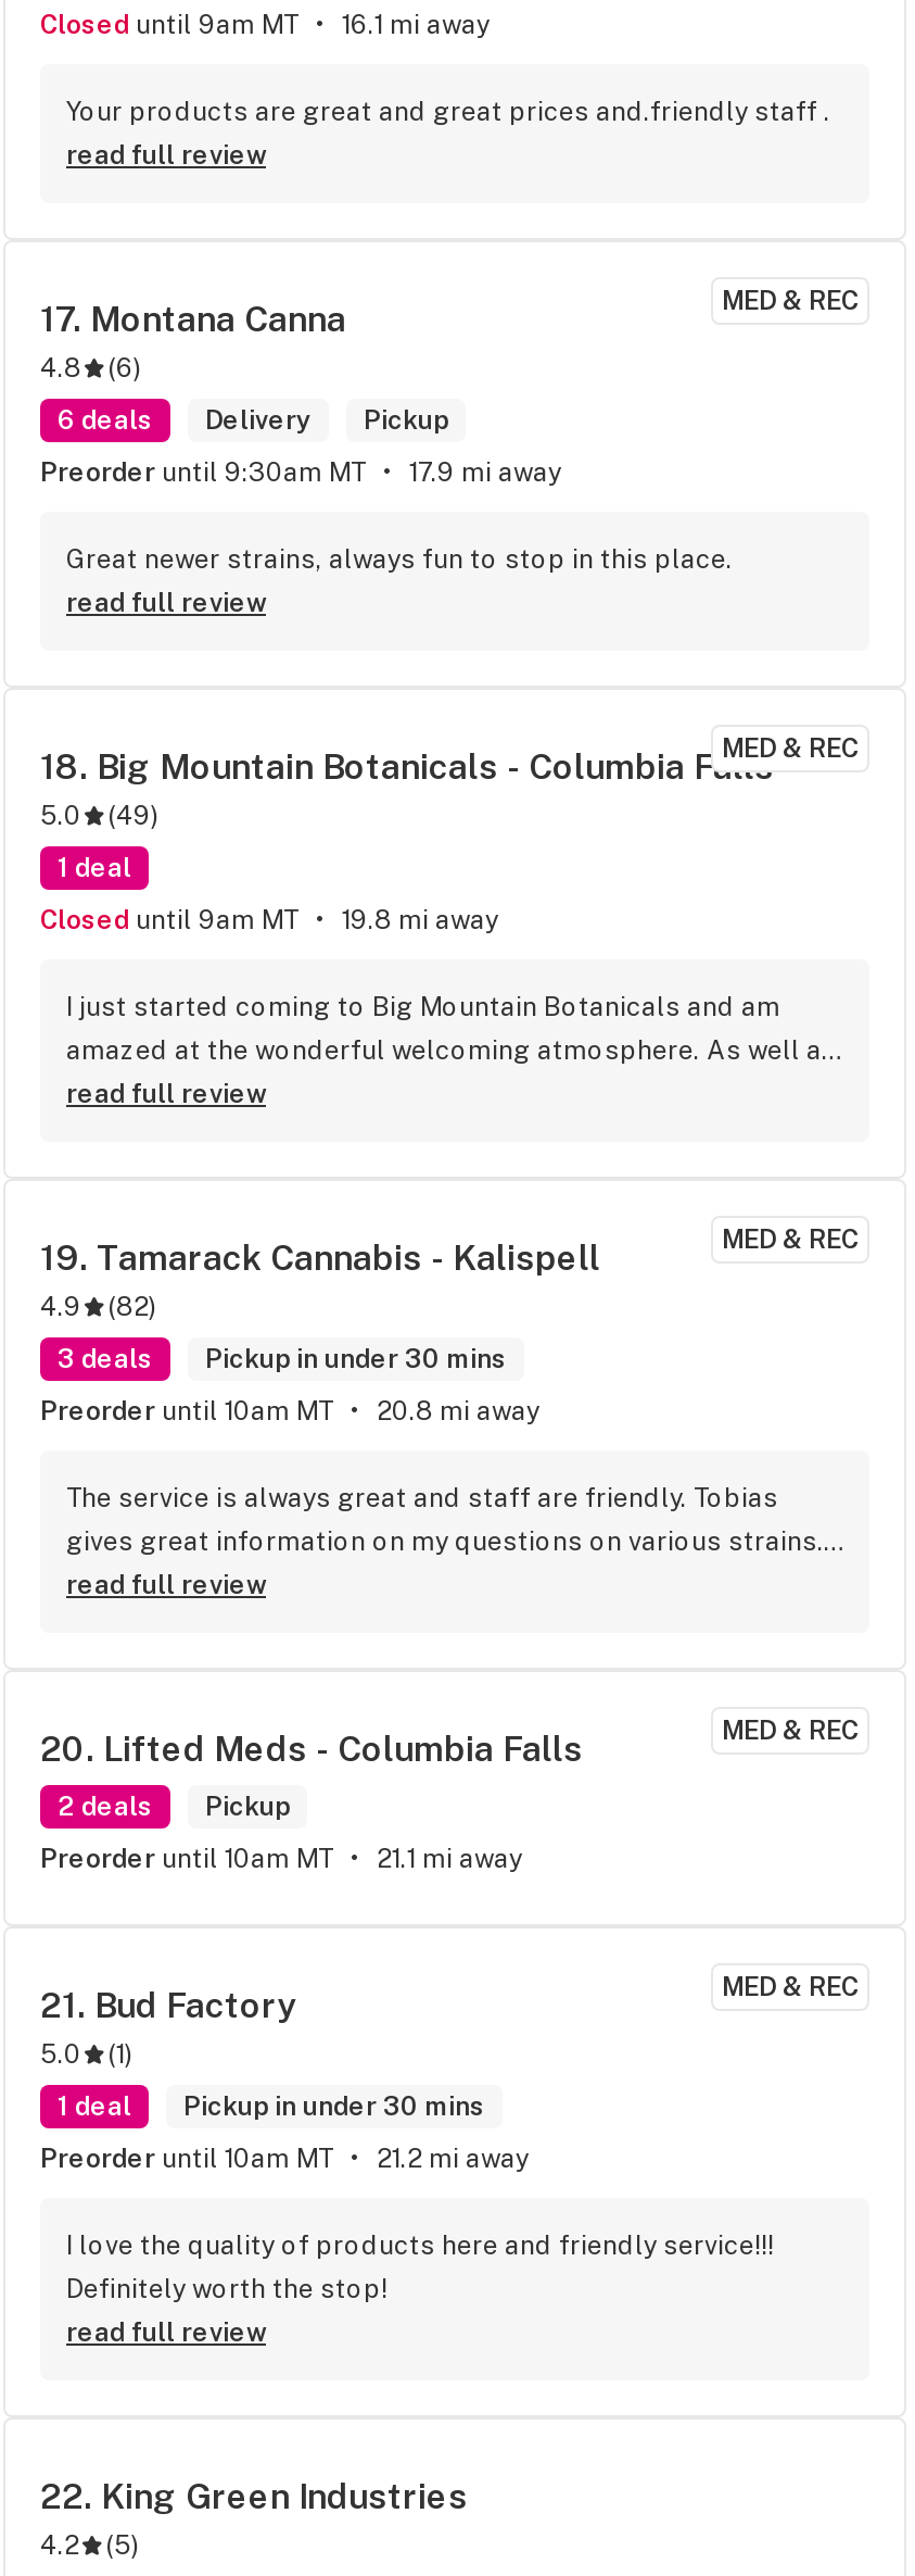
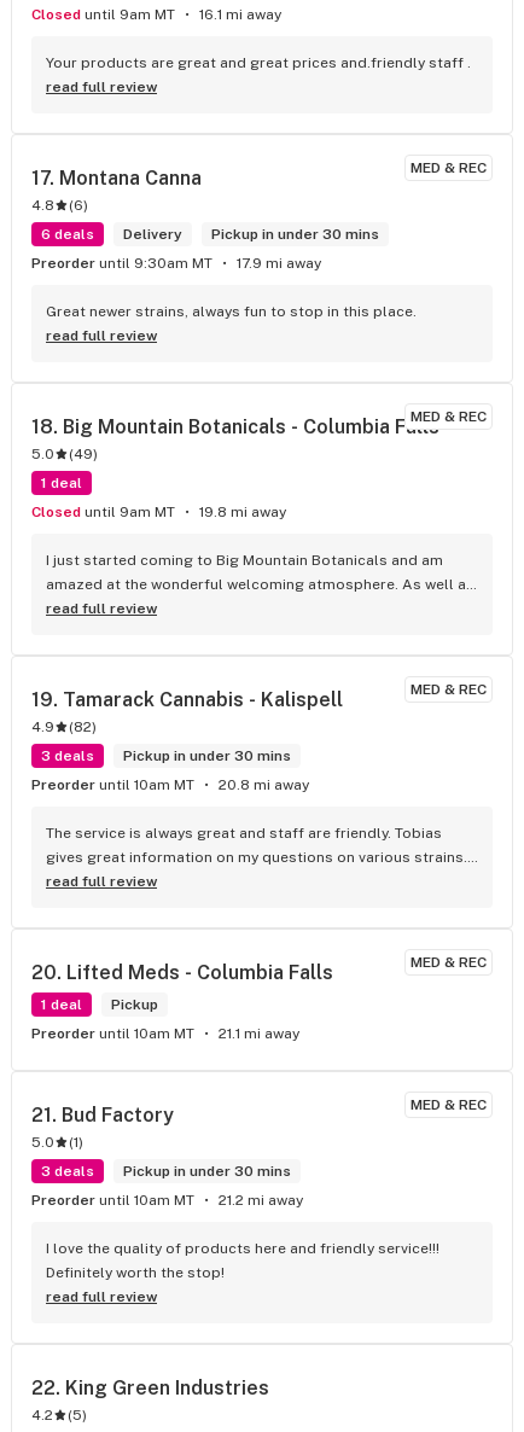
- Pickup
+ Pickup in under 30 mins

- 2 deals Pickup
+ 1 deal Pickup

- 1 deal Pickup in under 30 mins
+ 3 deals Pickup in under 30 mins
